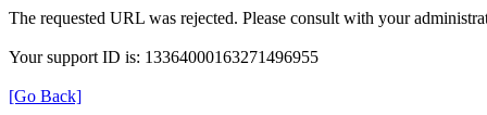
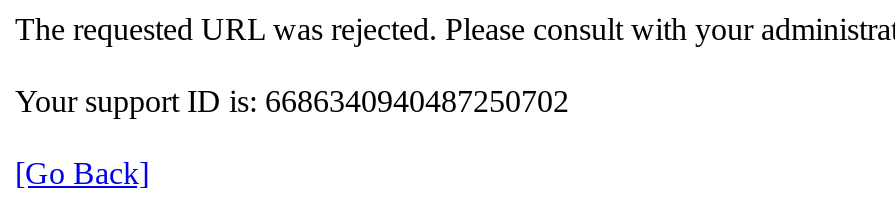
- Your support ID is: 13364000163271496955
+ Your support ID is: 6686340940487250702
